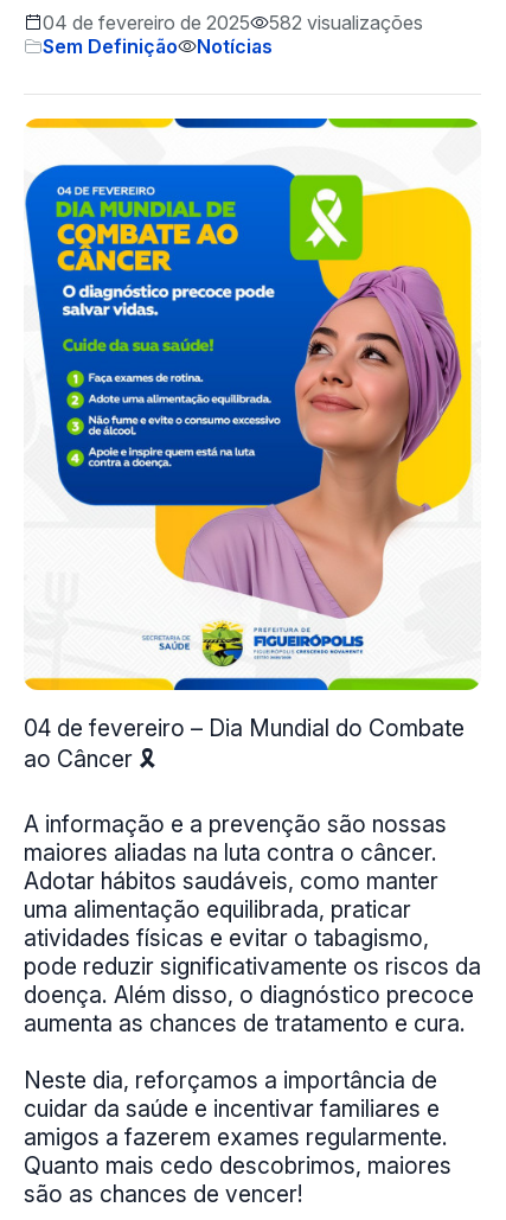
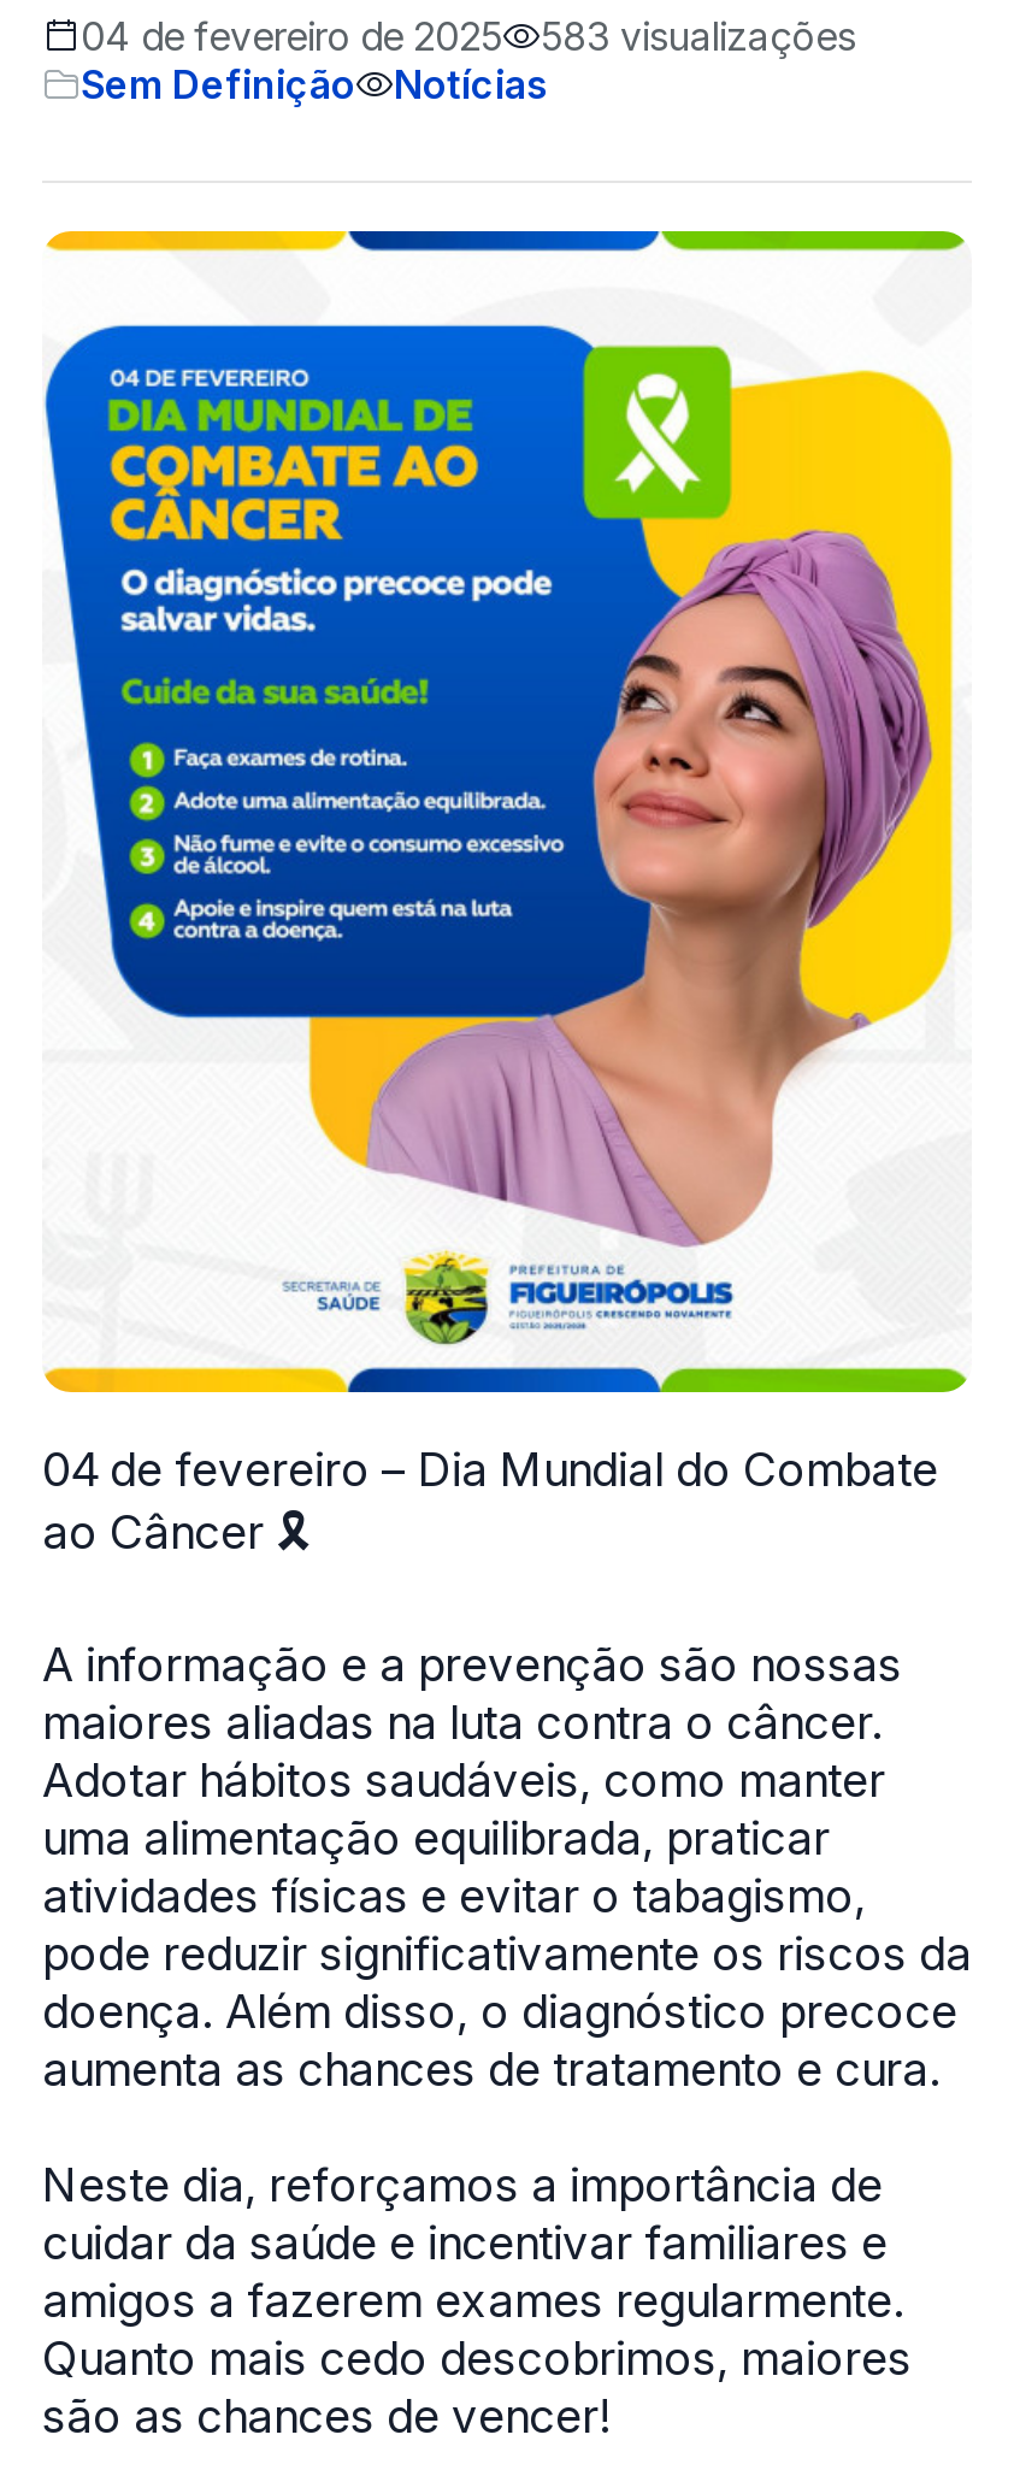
- 582 visualizações
+ 583 visualizações
